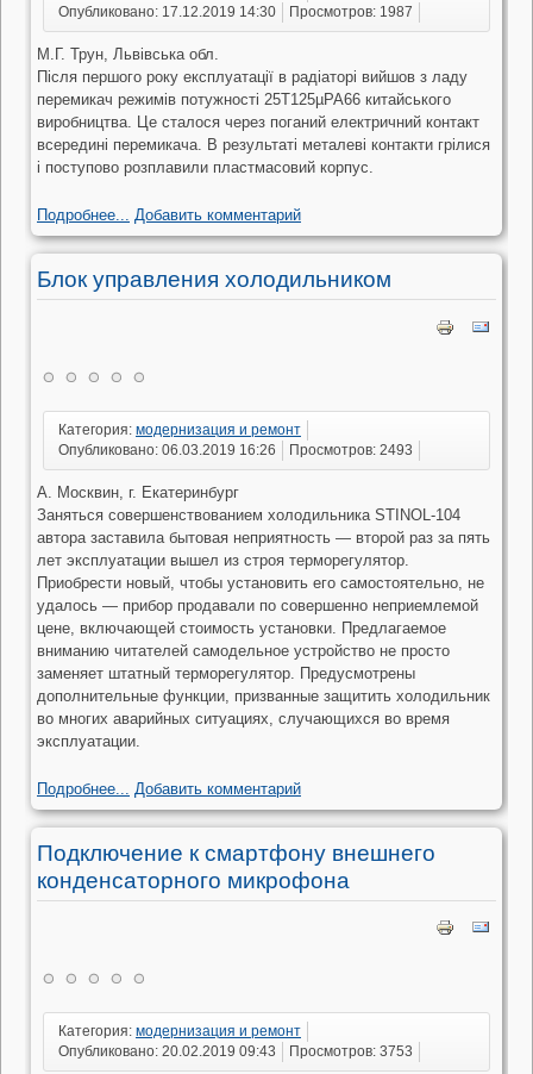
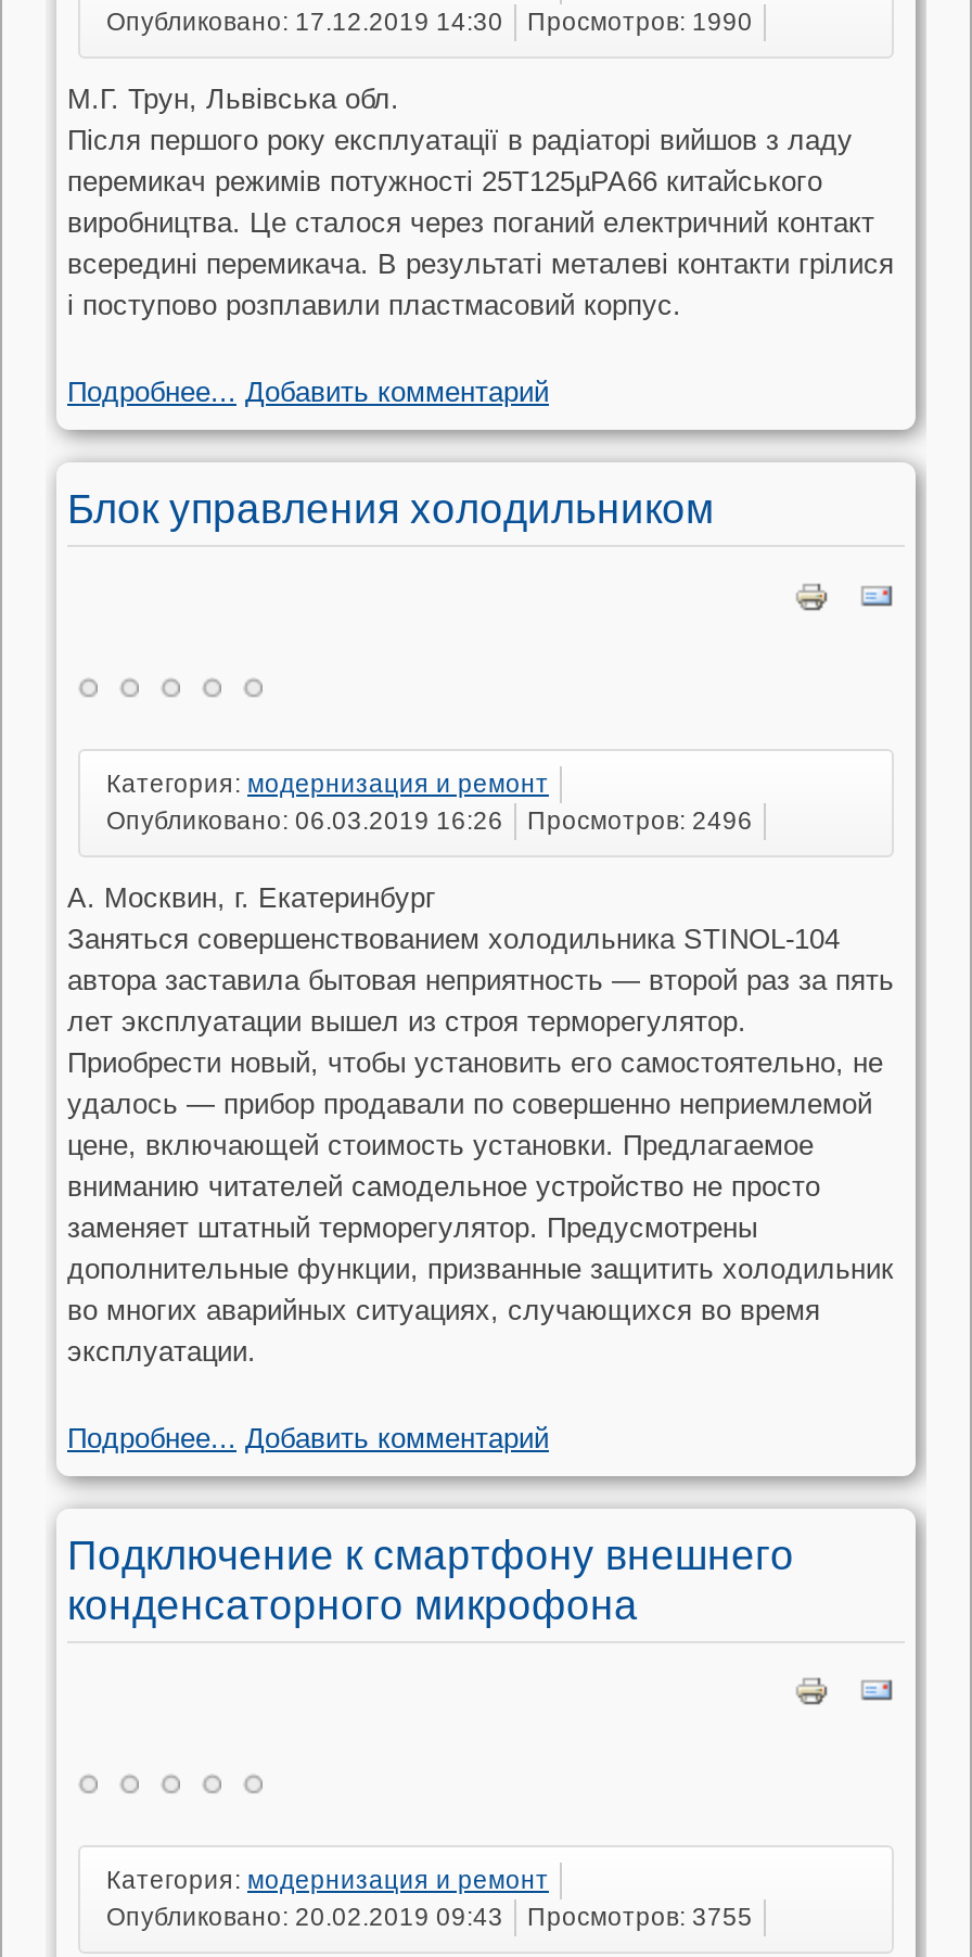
- Опубликовано: 17.12.2019 14:30 Просмотров: 1987
+ Опубликовано: 17.12.2019 14:30 Просмотров: 1990

- Опубликовано: 06.03.2019 16:26 Просмотров: 2493
+ Опубликовано: 06.03.2019 16:26 Просмотров: 2496

- Опубликовано: 20.02.2019 09:43 Просмотров: 3753
+ Опубликовано: 20.02.2019 09:43 Просмотров: 3755
